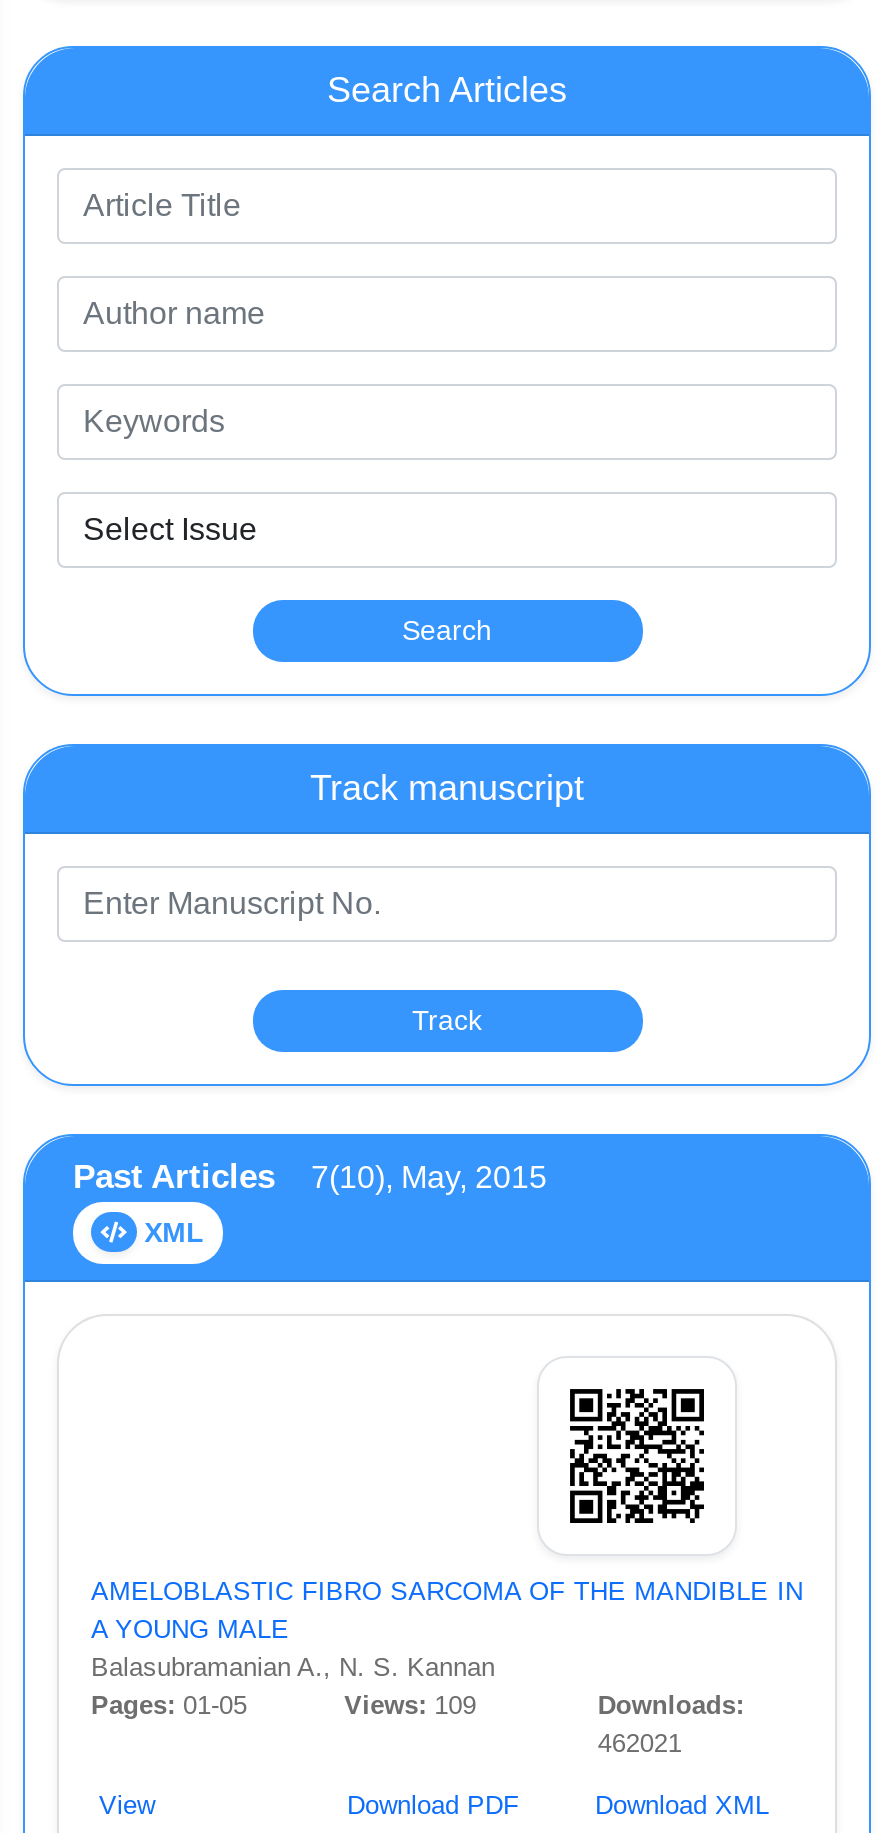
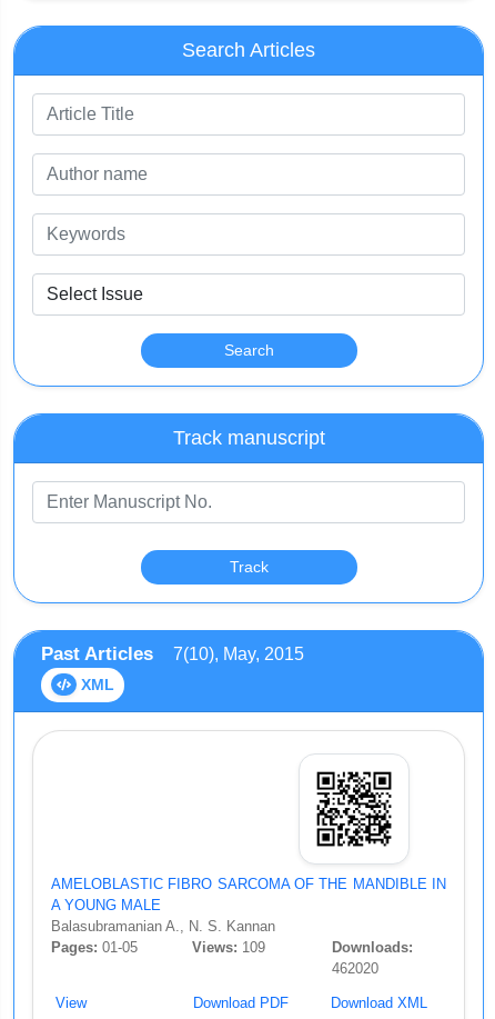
- 462021
+ 462020
